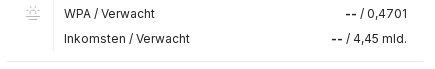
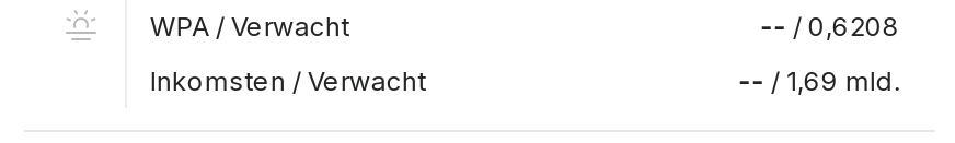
- -- / 0,4701
+ -- / 0,6208

- -- / 4,45 mld.
+ -- / 1,69 mld.
